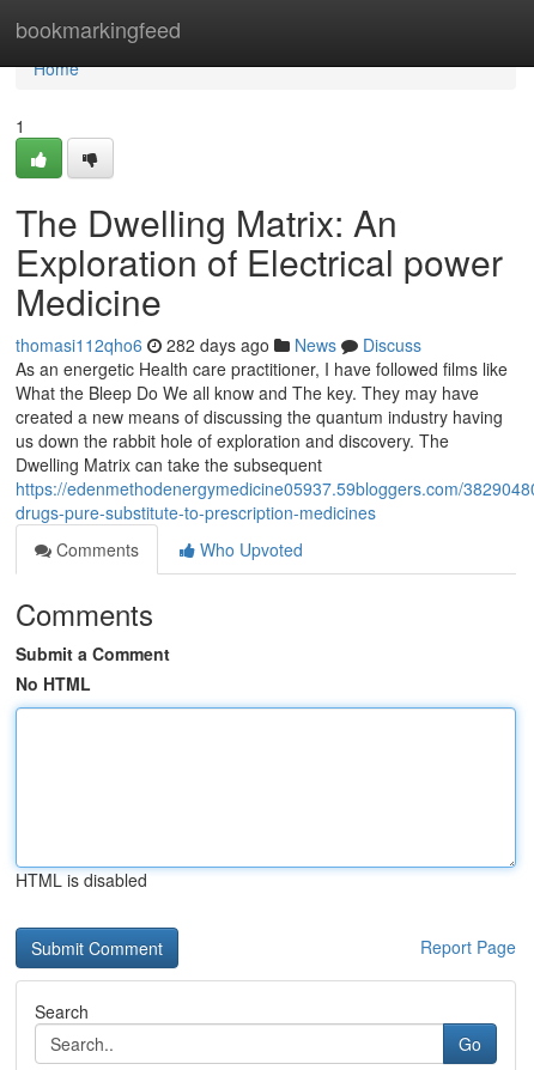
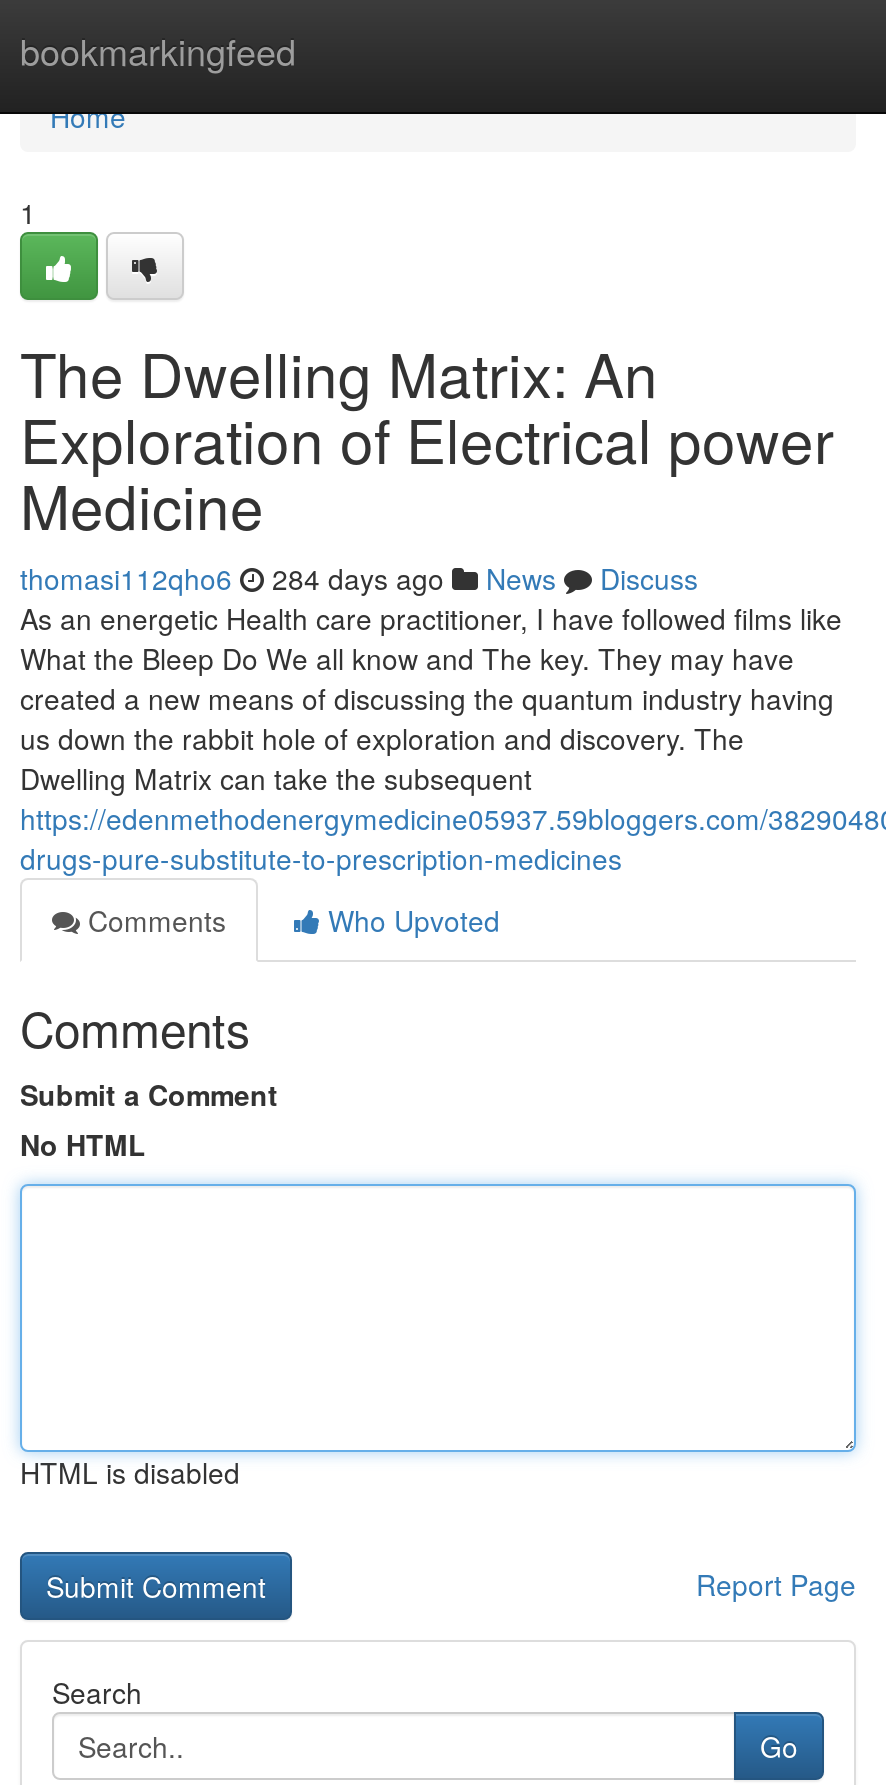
- thomasi112qho6 282 days ago News Discuss
+ thomasi112qho6 284 days ago News Discuss
